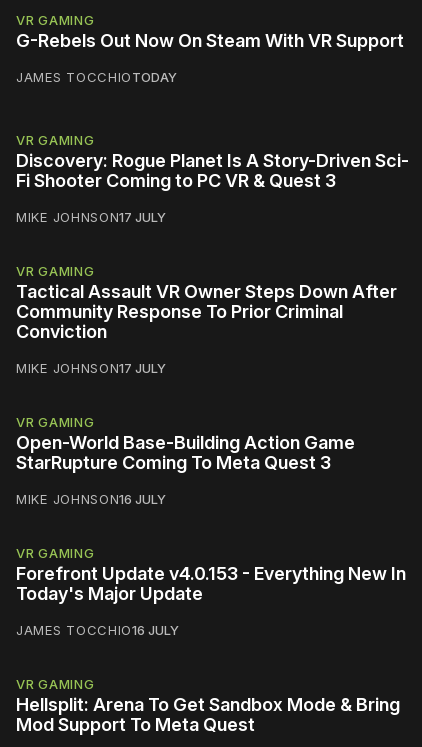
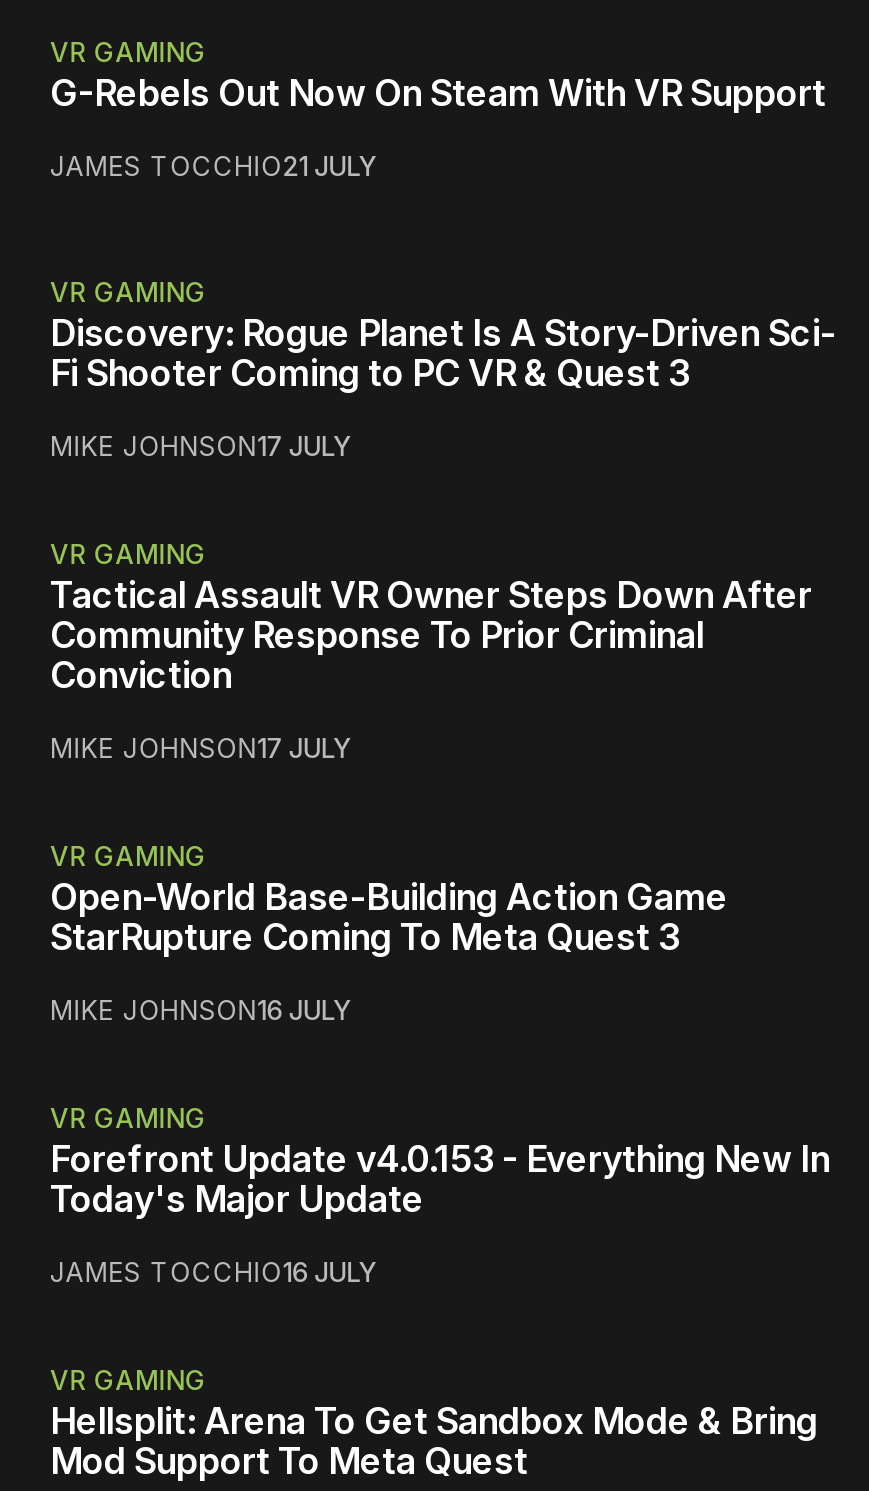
- JAMES TOCCHIOTODAY
+ JAMES TOCCHIO21 JULY
